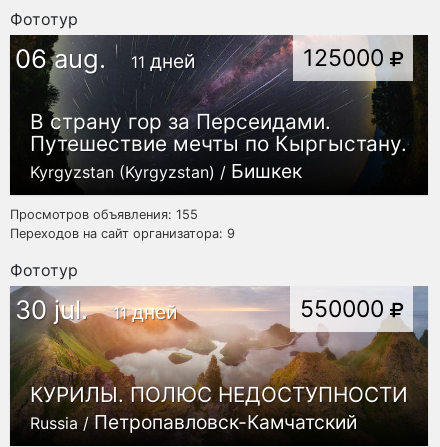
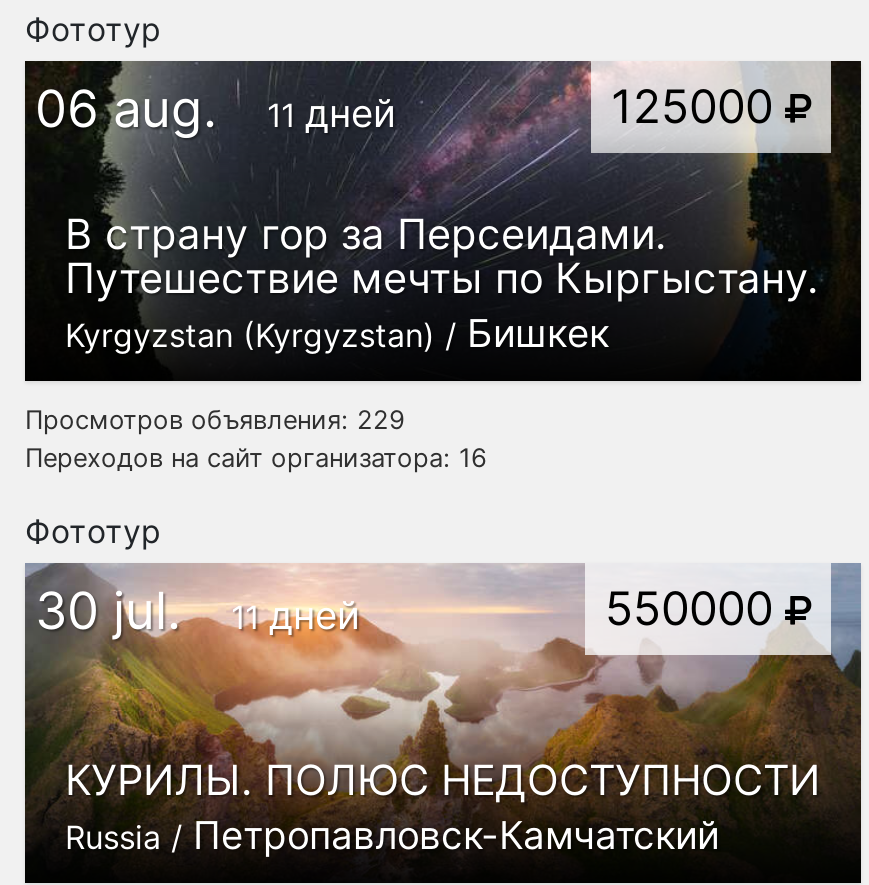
- Просмотров объявления: 155
+ Просмотров объявления: 229

- Переходов на сайт организатора: 9
+ Переходов на сайт организатора: 16
